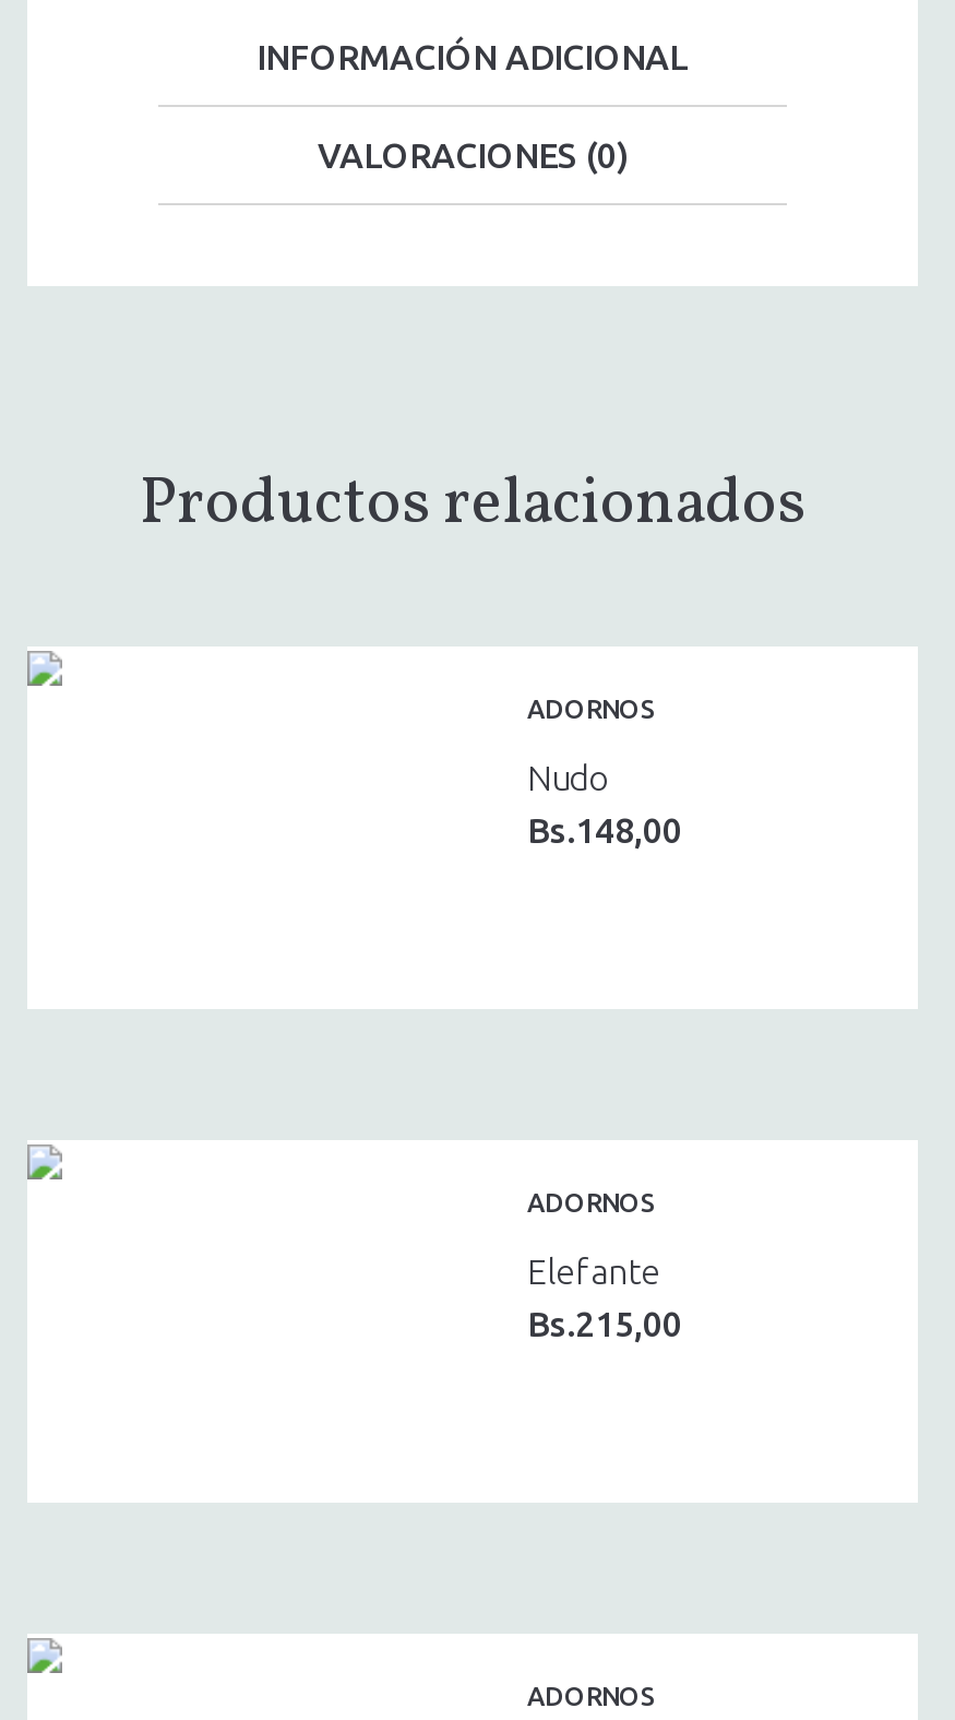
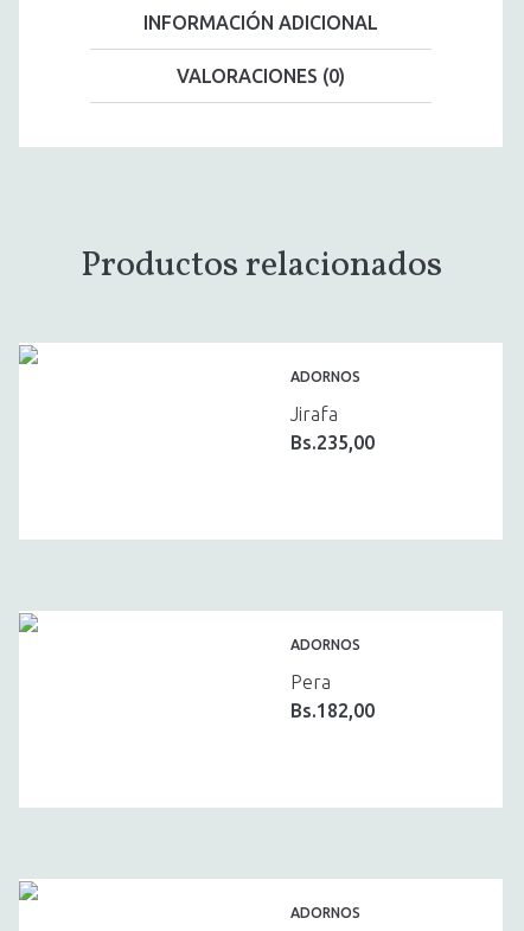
- Nudo
- Bs.148,00
+ Jirafa
+ Bs.235,00

- Elefante
- Bs.215,00
+ Pera
+ Bs.182,00
